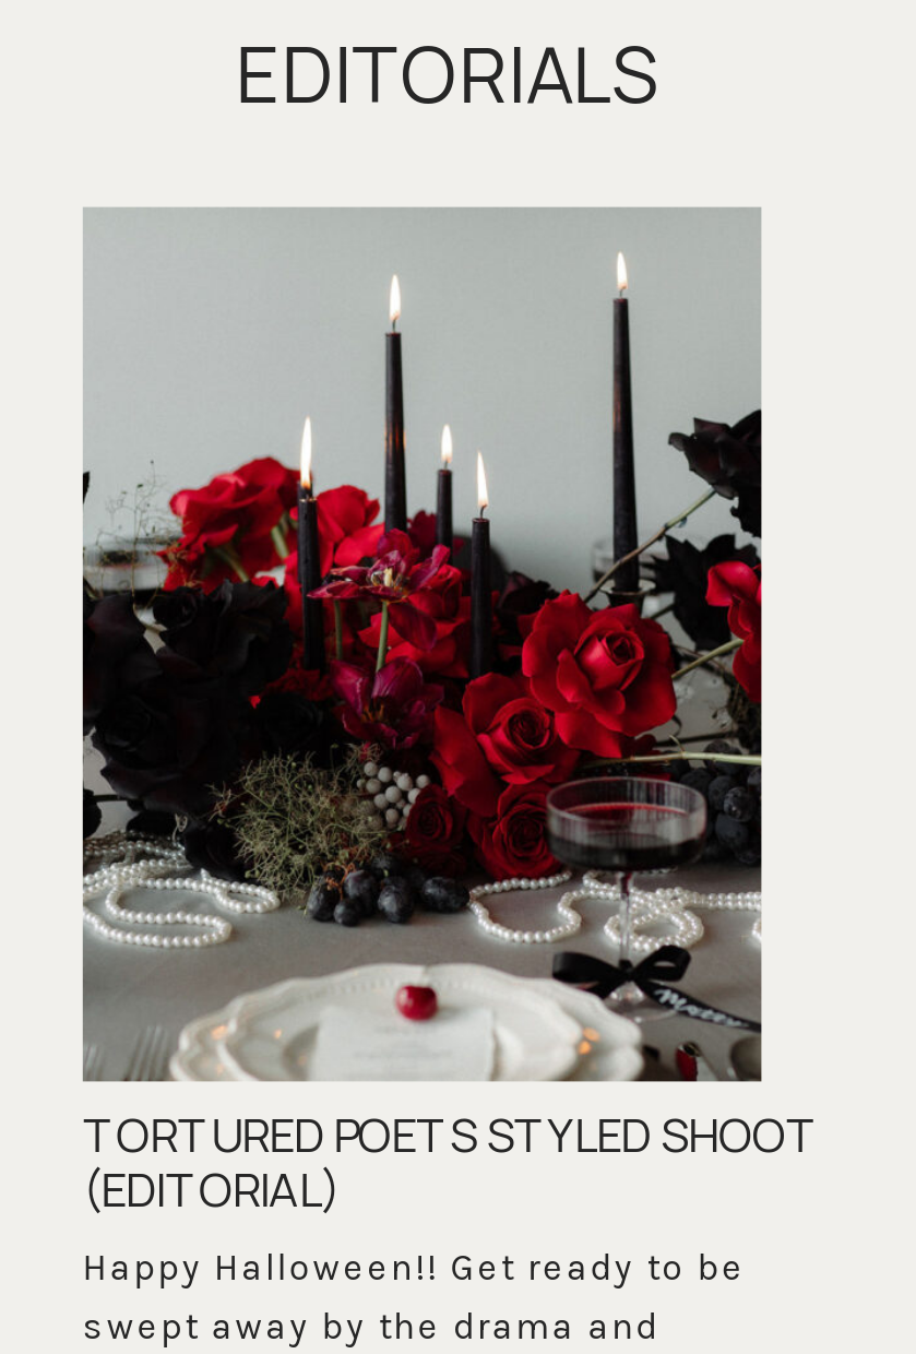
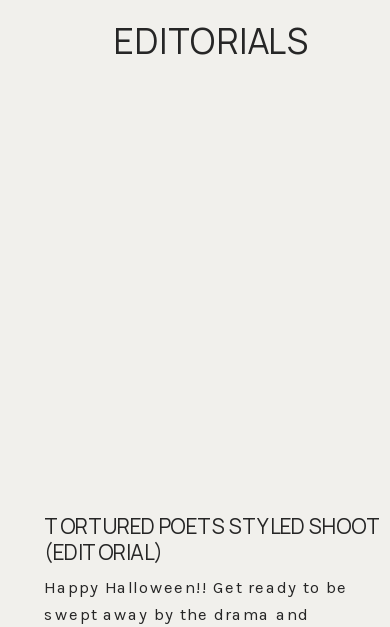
- [image]
